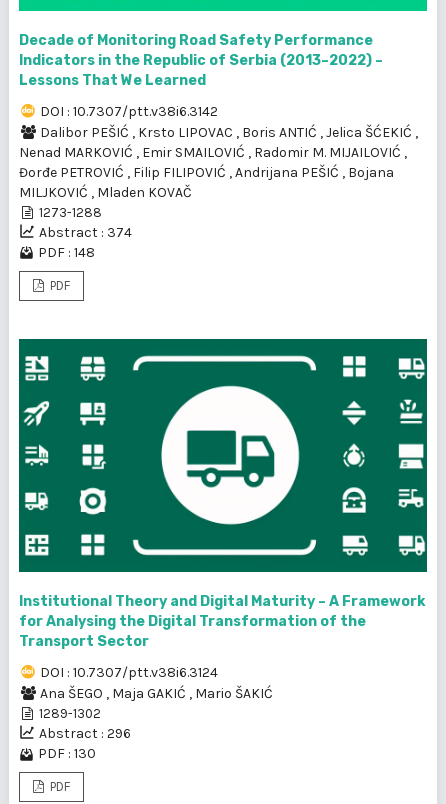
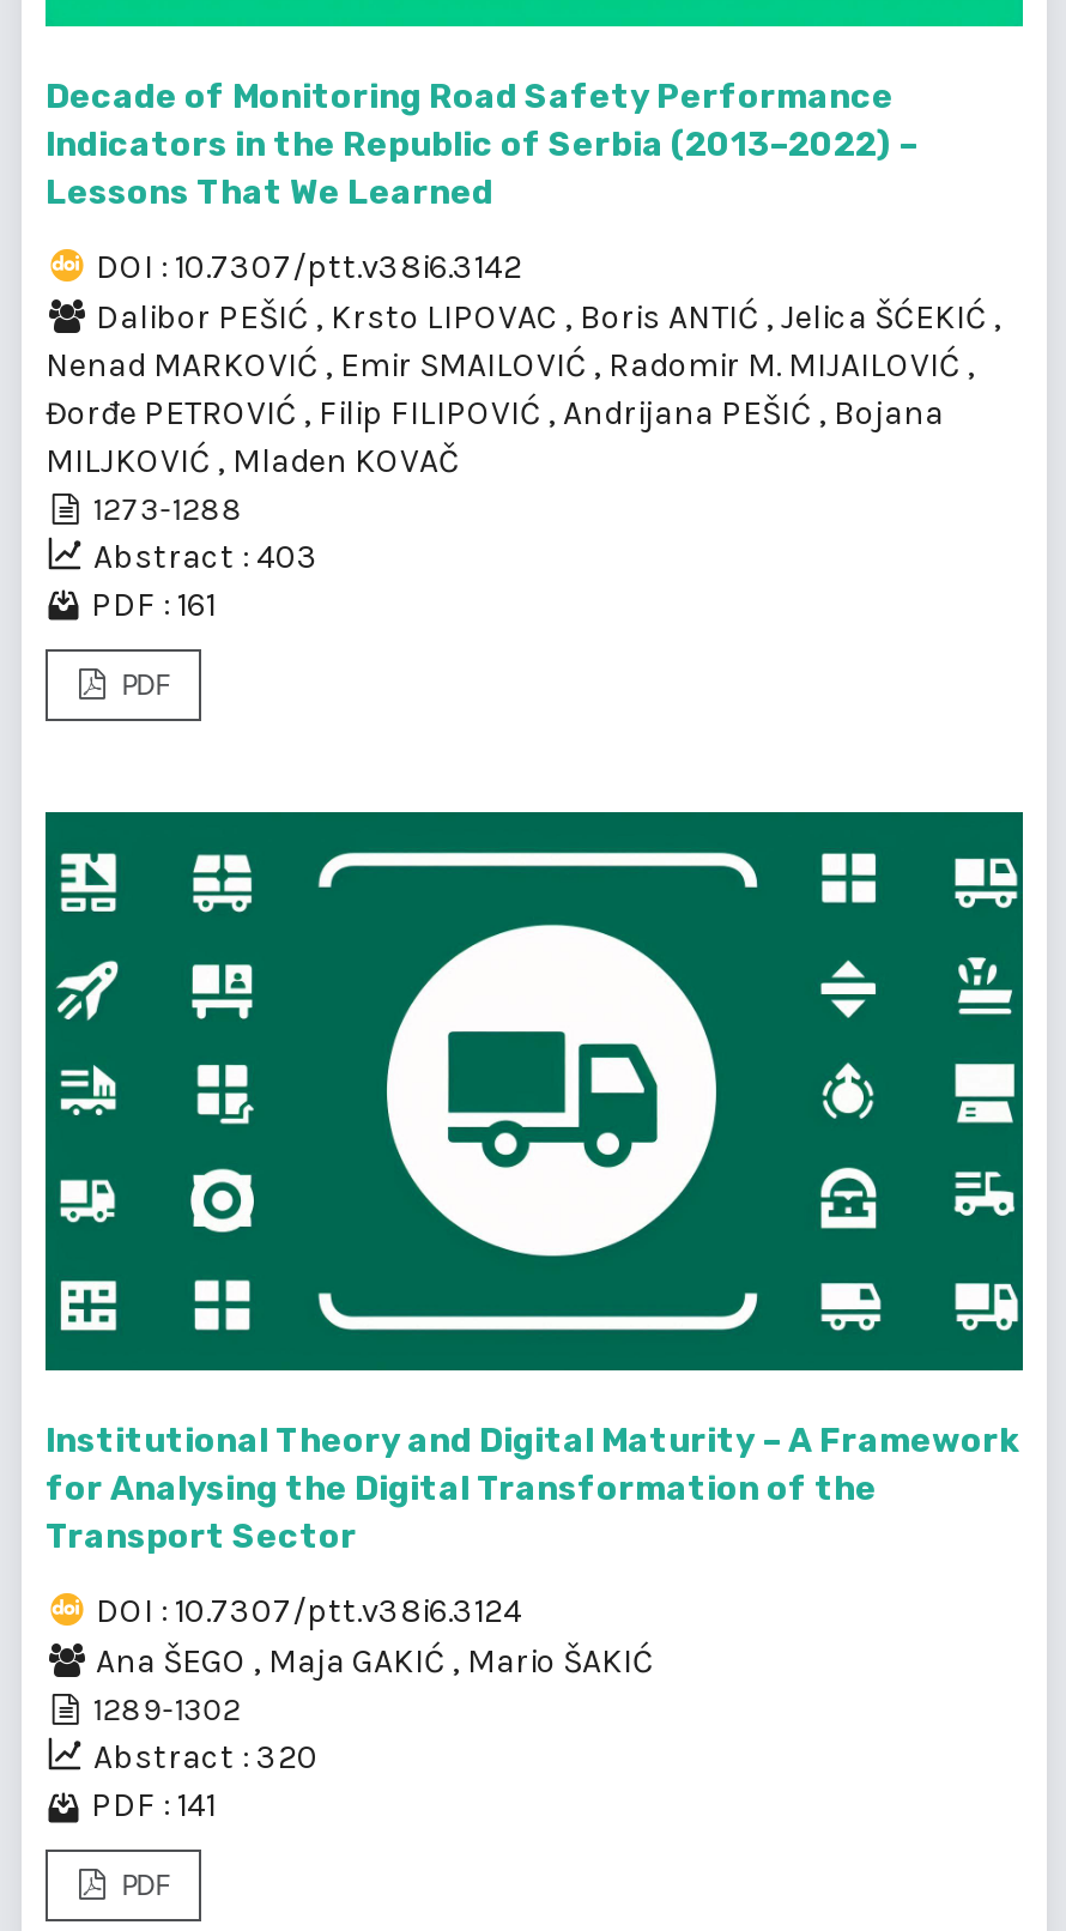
- Abstract : 374
+ Abstract : 403

- PDF : 148
+ PDF : 161

- Abstract : 296
+ Abstract : 320

- PDF : 130
+ PDF : 141
